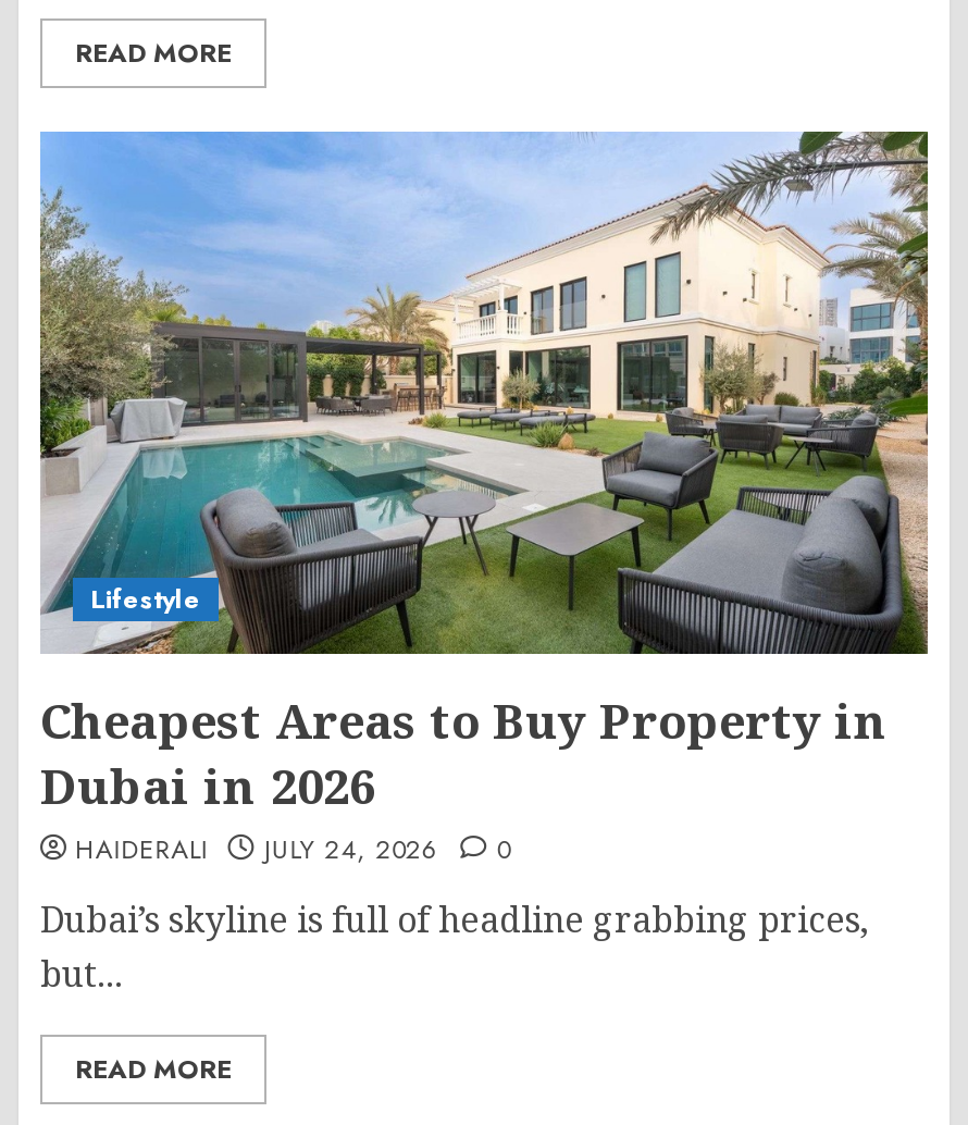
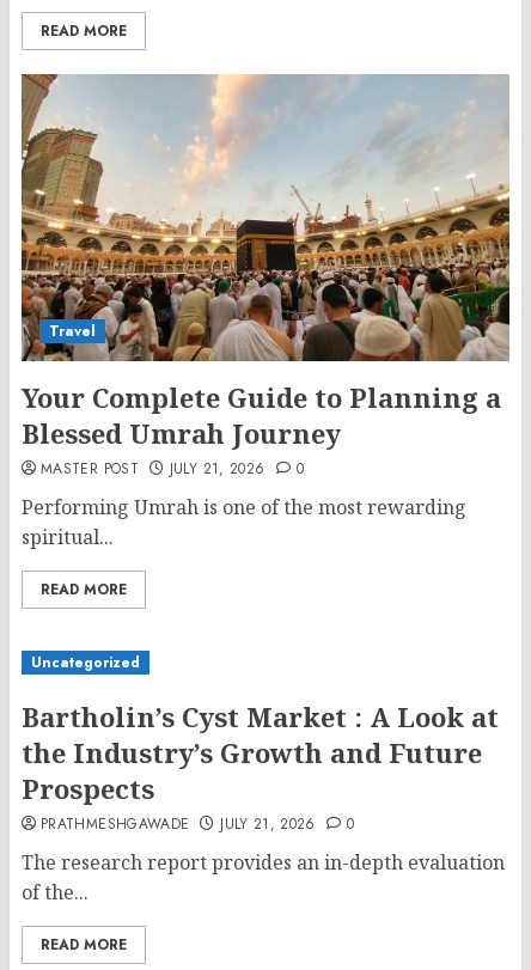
- [image]
- Lifestyle
+ [image]
+ Travel

- Cheapest Areas to Buy Property in
- Dubai in 2026
- HAIDERALI
- JULY 24, 2026
+ Your Complete Guide to Planning a
+ Blessed Umrah Journey
+ MASTER POST
+ JULY 21, 2026

- Dubai’s skyline is full of headline grabbing prices,
- but...
+ Performing Umrah is one of the most rewarding
+ spiritual...
+ READ MORE
+ Uncategorized
+ Bartholin’s Cyst Market : A Look at
+ the Industry’s Growth and Future
+ Prospects
+ PRATHMESHGAWADE
+ JULY 21, 2026
+ 0
+ The research report provides an in-depth evaluation
+ of the...
